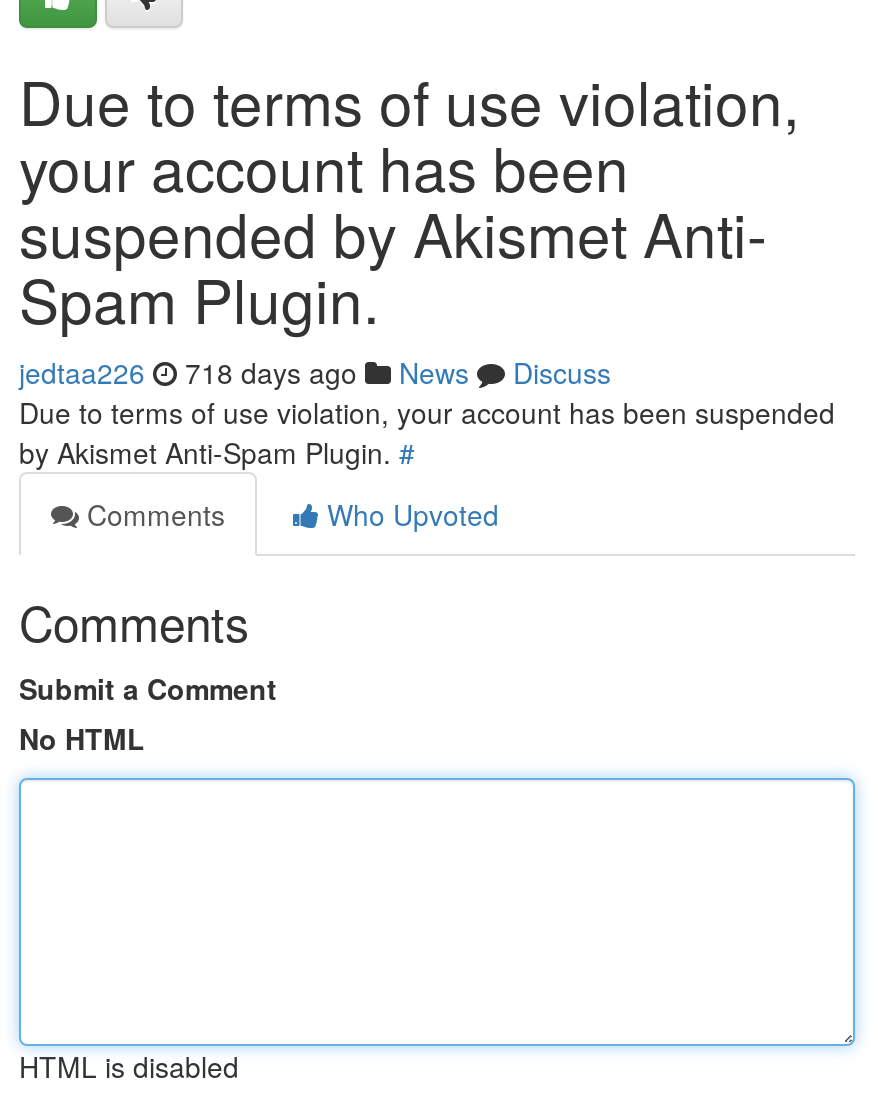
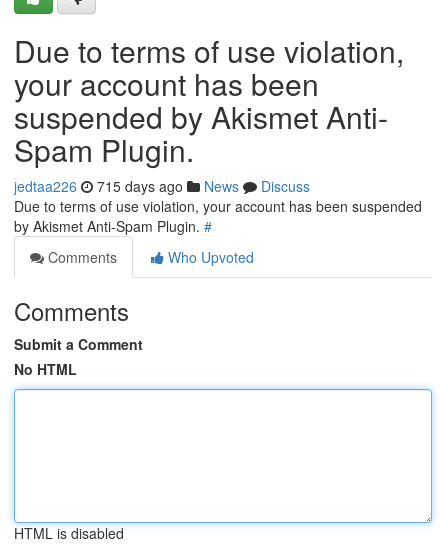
- jedtaa226 718 days ago News Discuss
+ jedtaa226 715 days ago News Discuss
